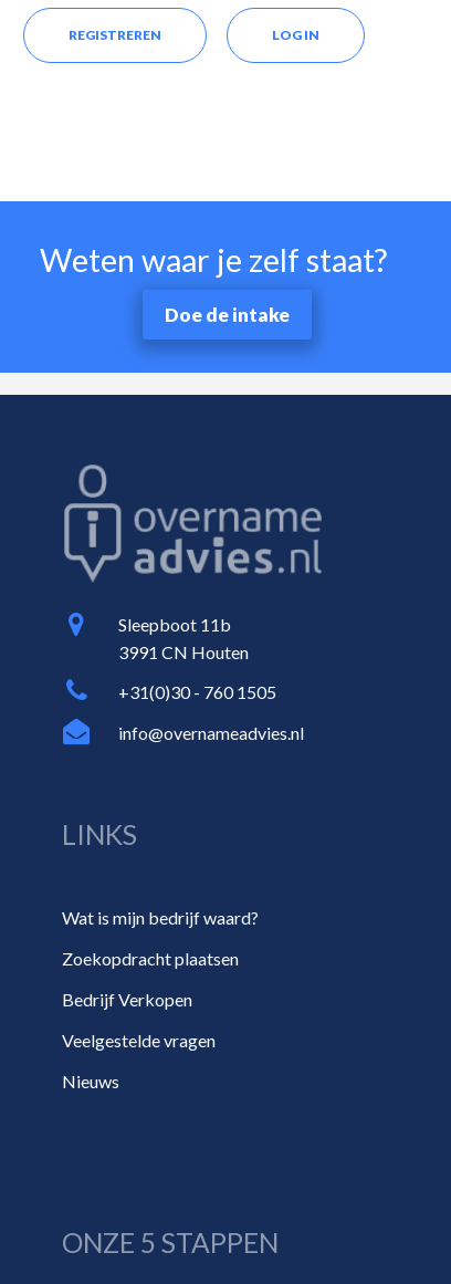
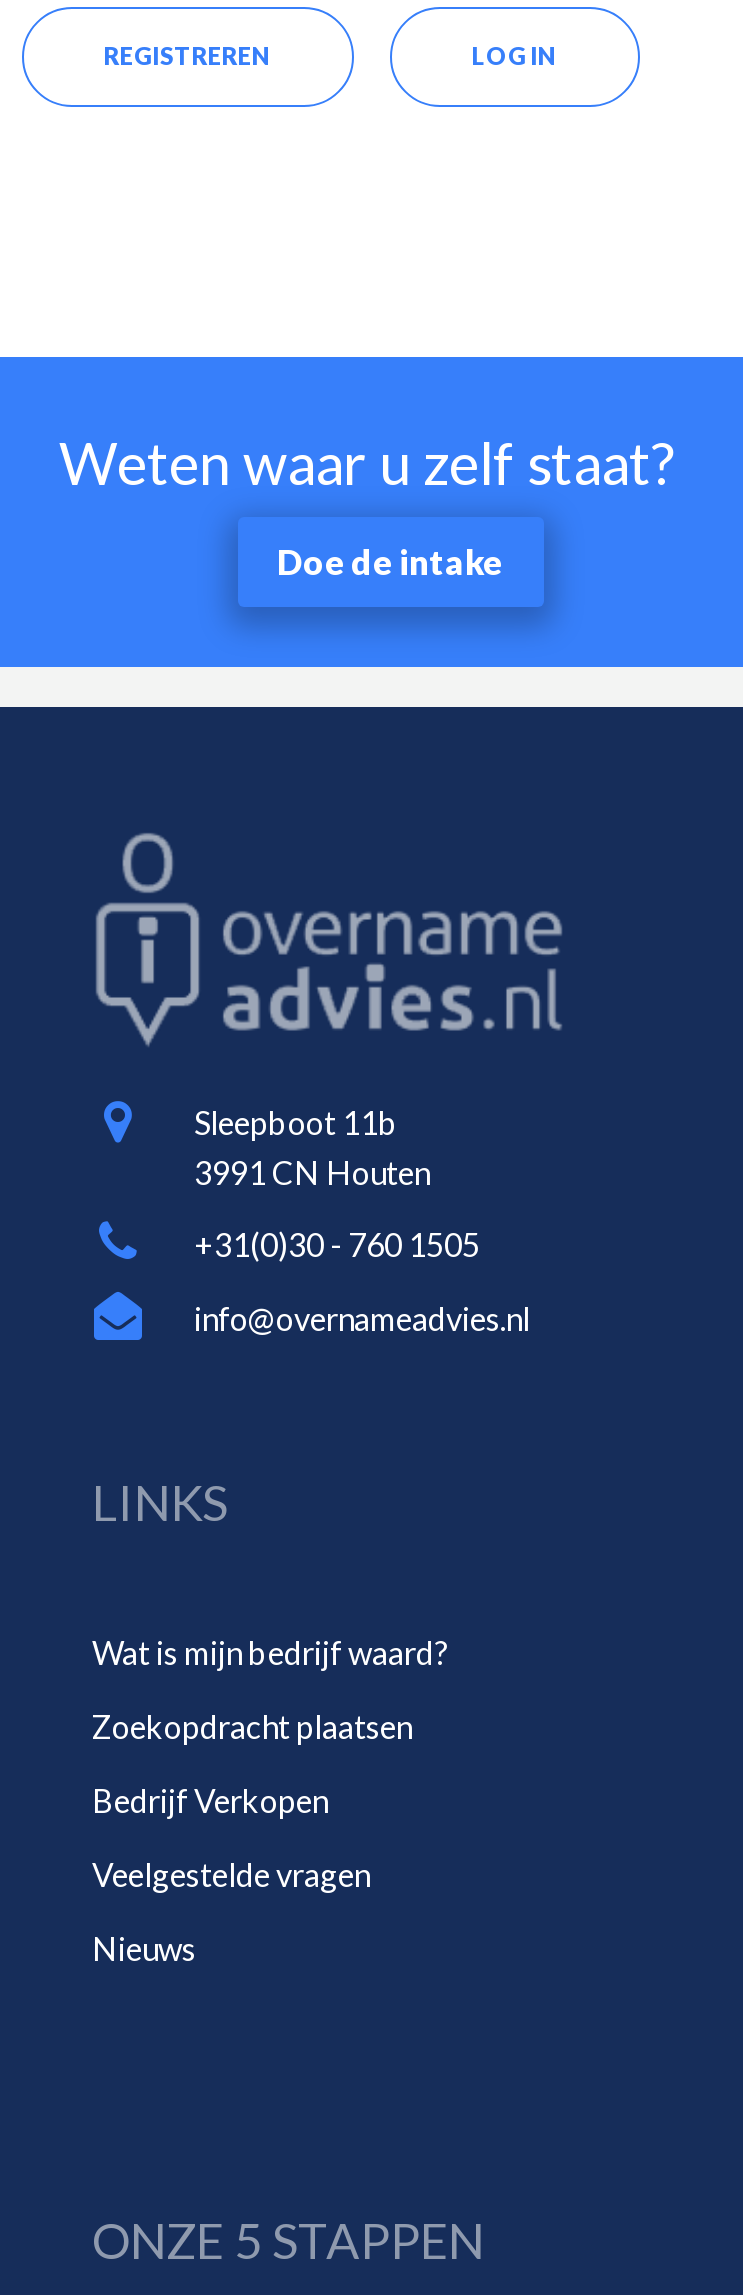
- Weten waar je zelf staat?
+ Weten waar u zelf staat?
